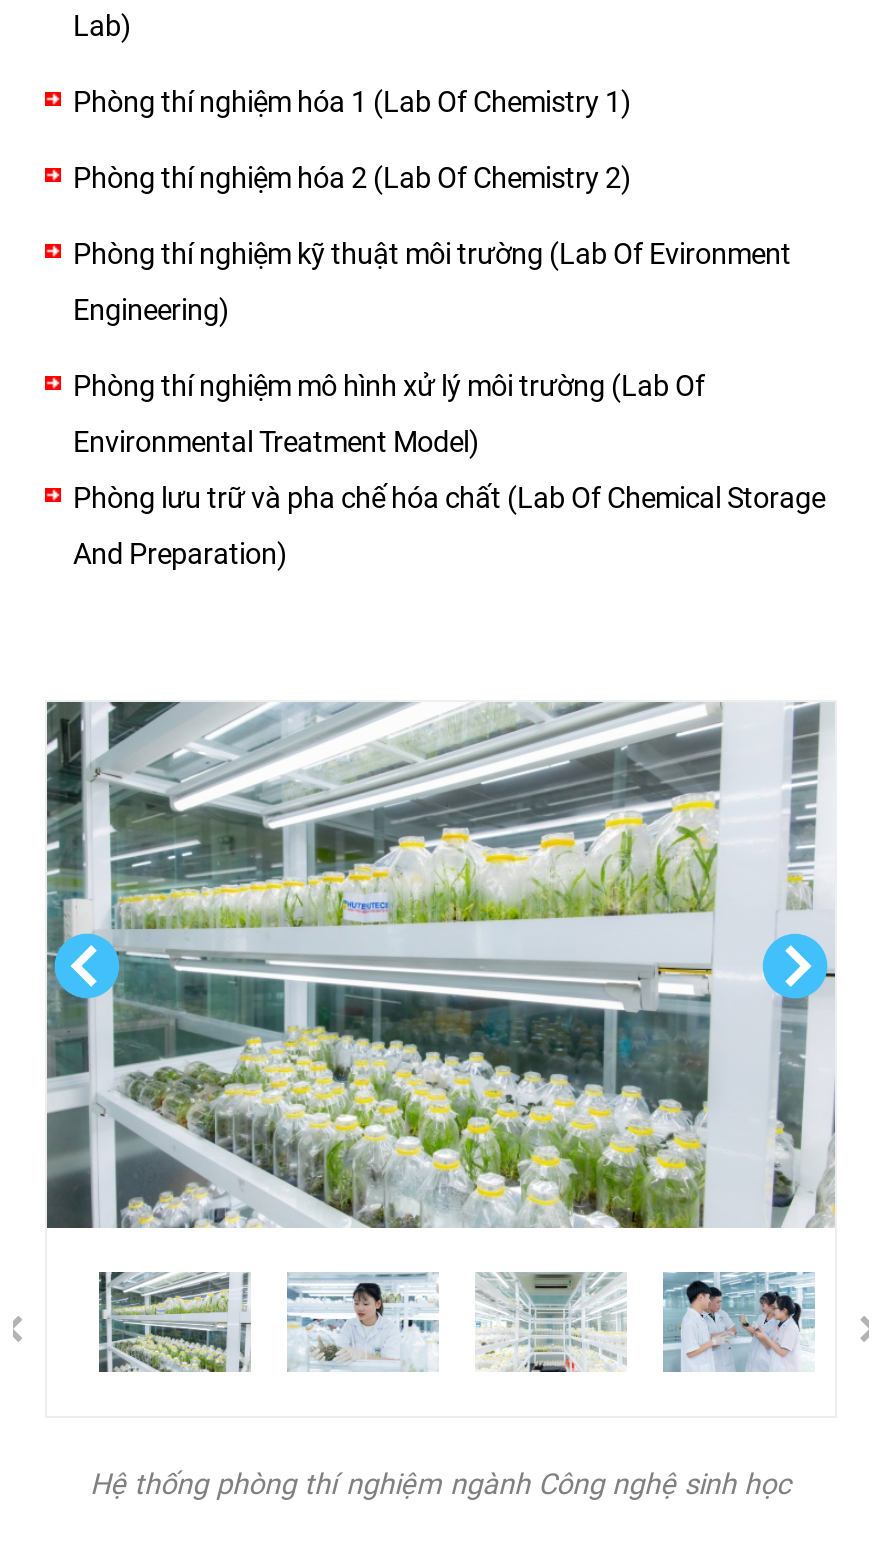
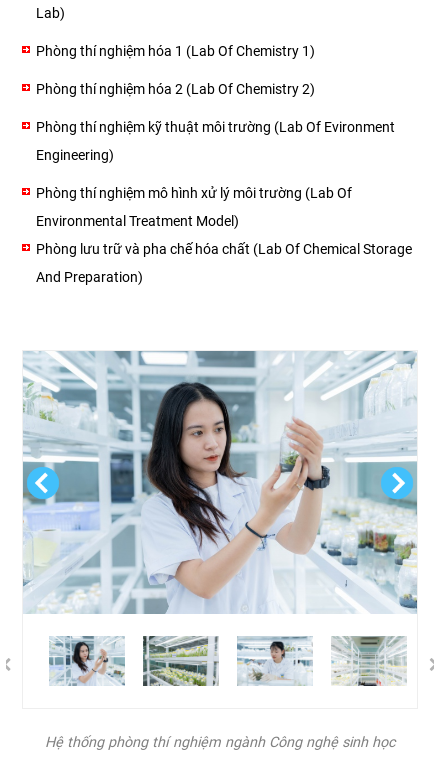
- [image]
+ [image]

- [image]
+ [image]

- [image]
+ [image]

- [image]
+ [image]

- [image]
+ [image]
